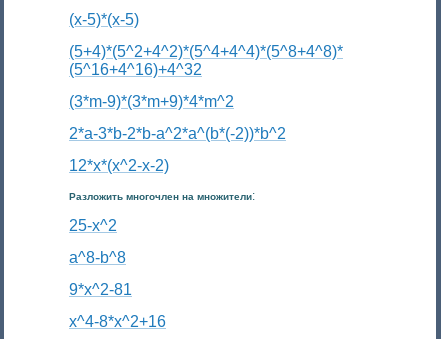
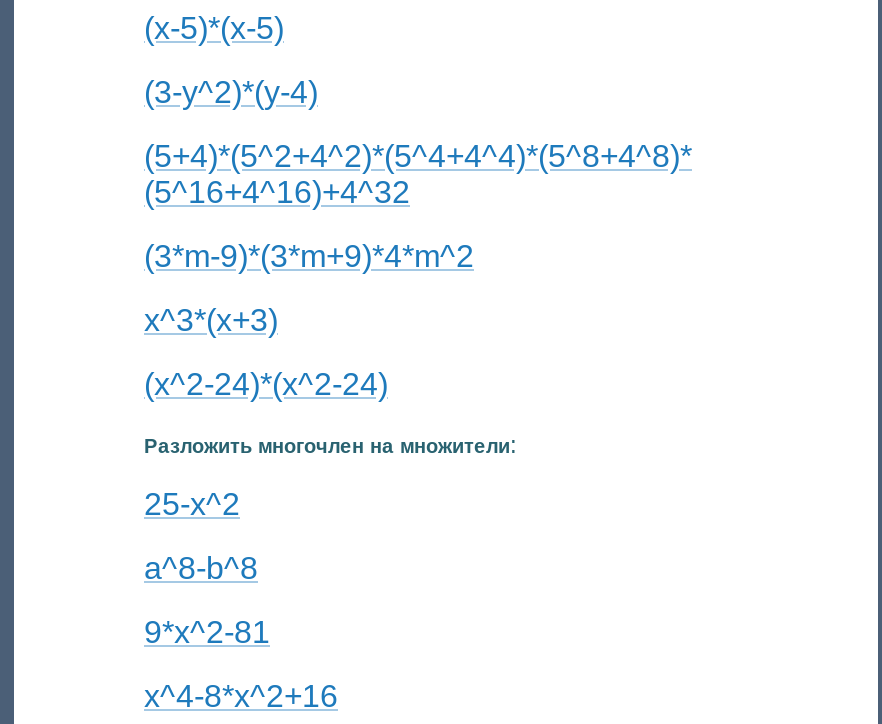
+ (3-y^2)*(y-4)

- 2*a-3*b-2*b-a^2*a^(b*(-2))*b^2
+ x^3*(x+3)

- 12*x*(x^2-x-2)
+ (x^2-24)*(x^2-24)
